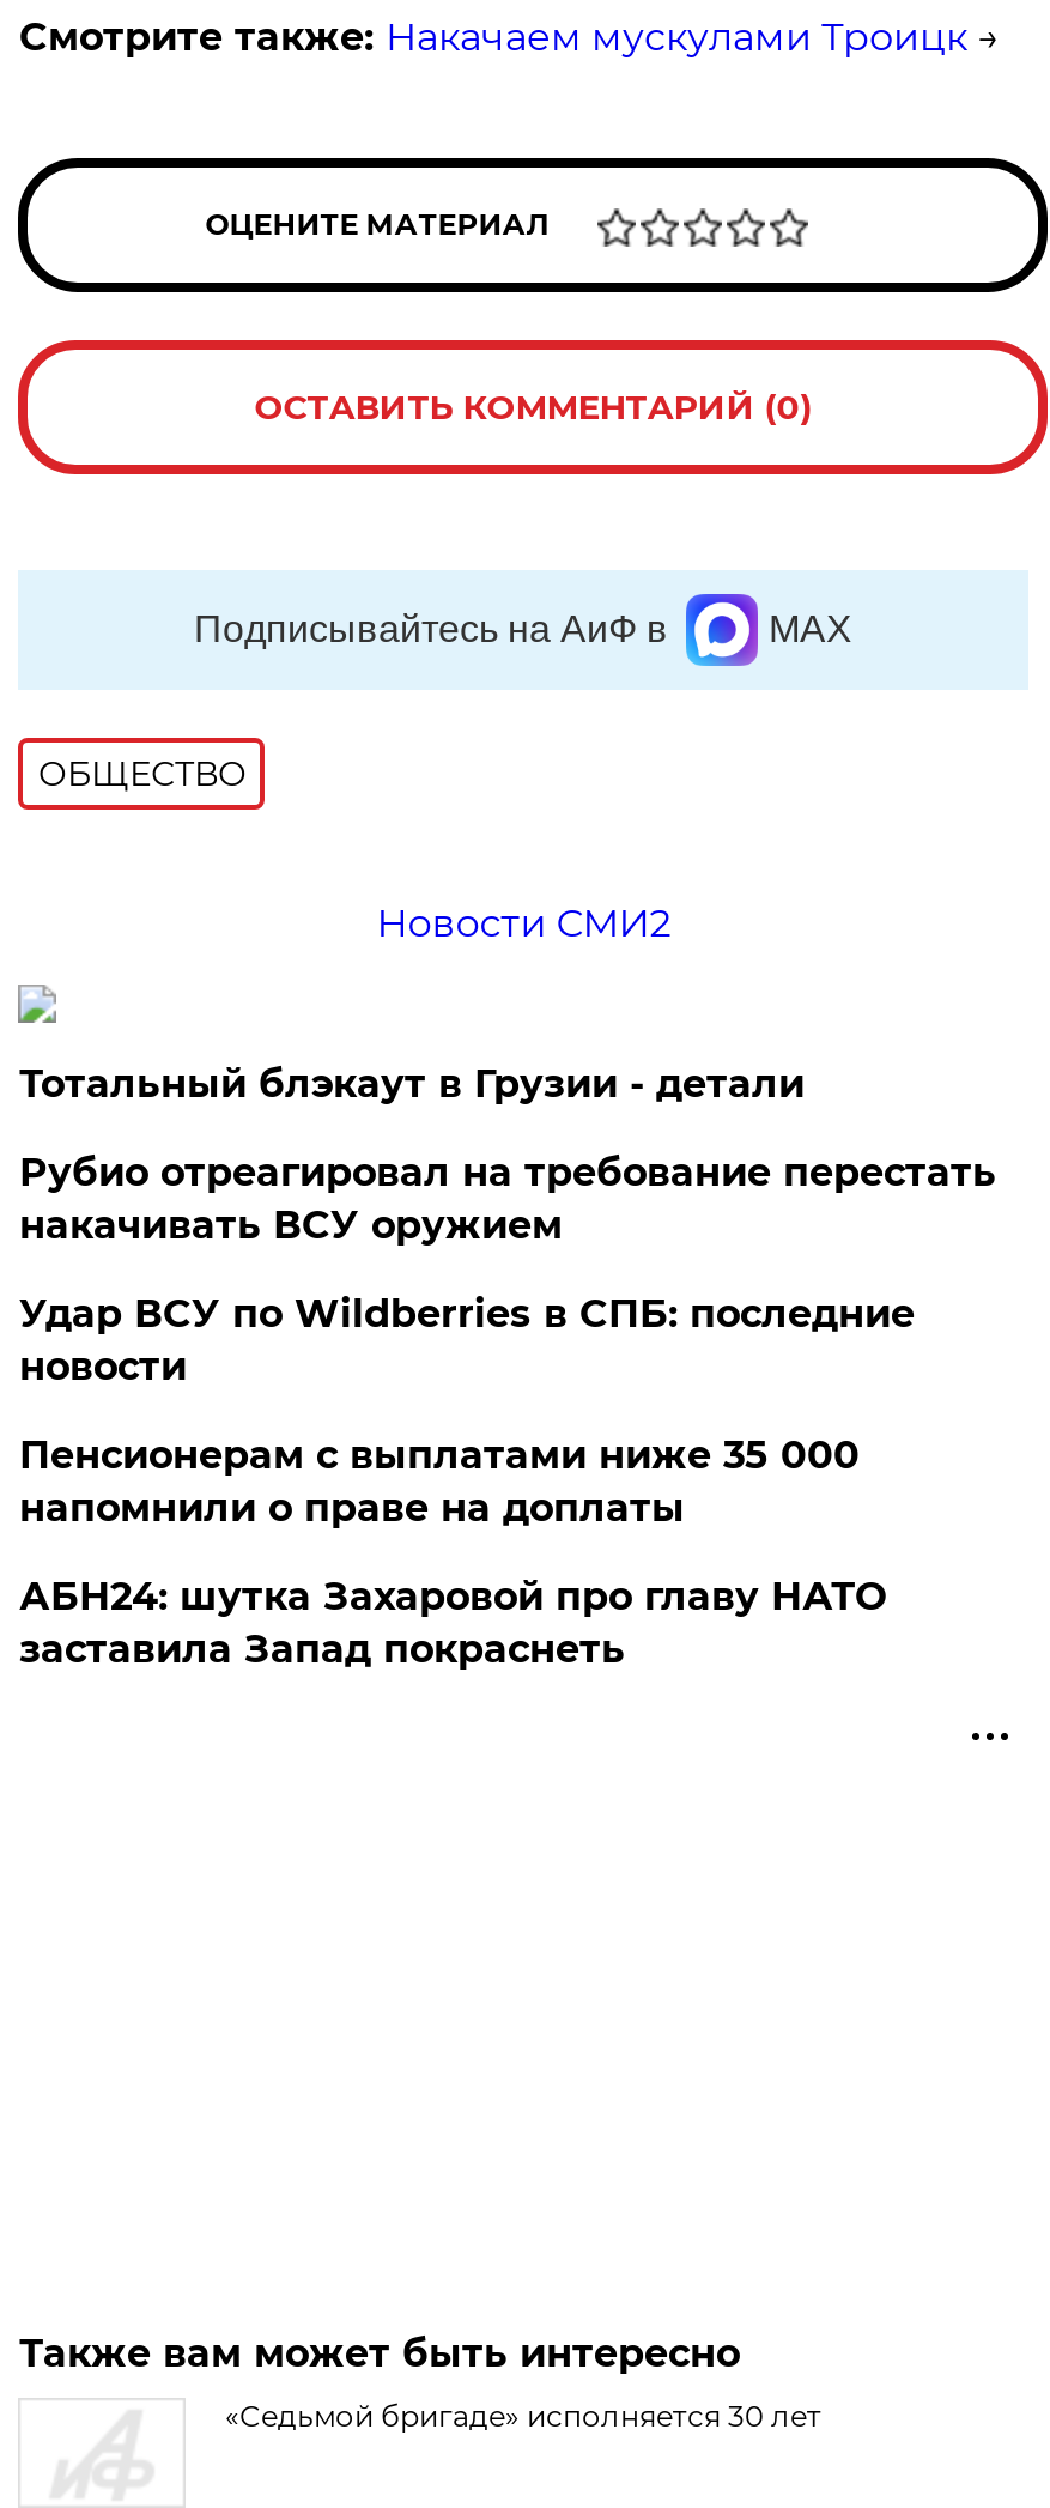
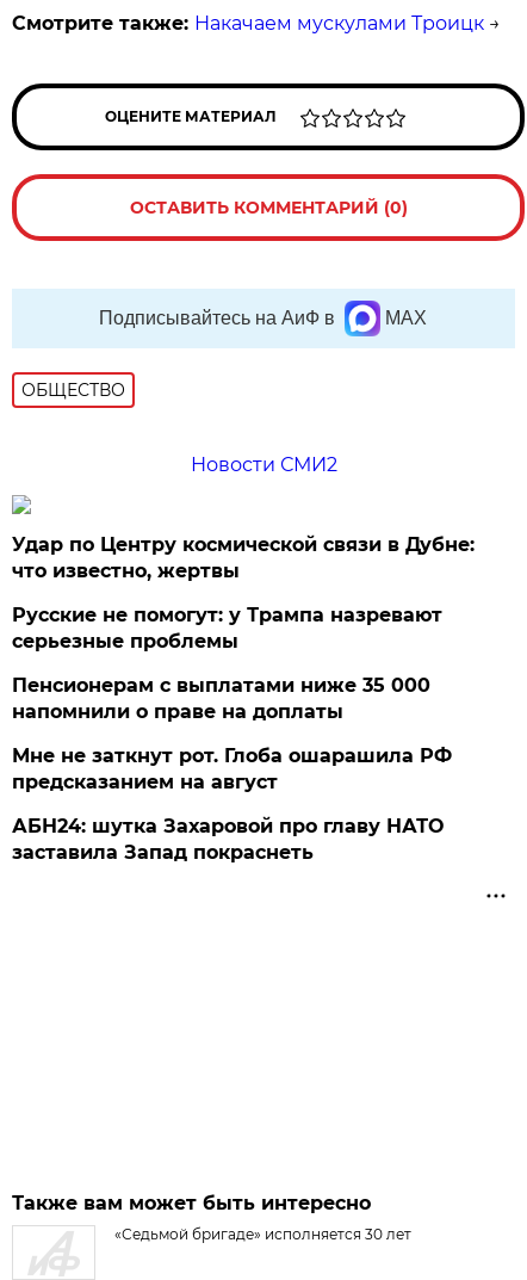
- Тотальный блэкаут в Грузии - детали
- Рубио отреагировал на требование перестать
- накачивать ВСУ оружием
- Удар ВСУ по Wildberries в СПБ: последние
- новости
+ Удар по Центру космической связи в Дубне:
+ что известно, жертвы
+ Русские не помогут: у Трампа назревают
+ серьезные проблемы

moved up: Пенсионерам с выплатами ниже 35 000 | напомнили о праве на доплаты

+ Мне не заткнут рот. Глоба ошарашила РФ
+ предсказанием на август
